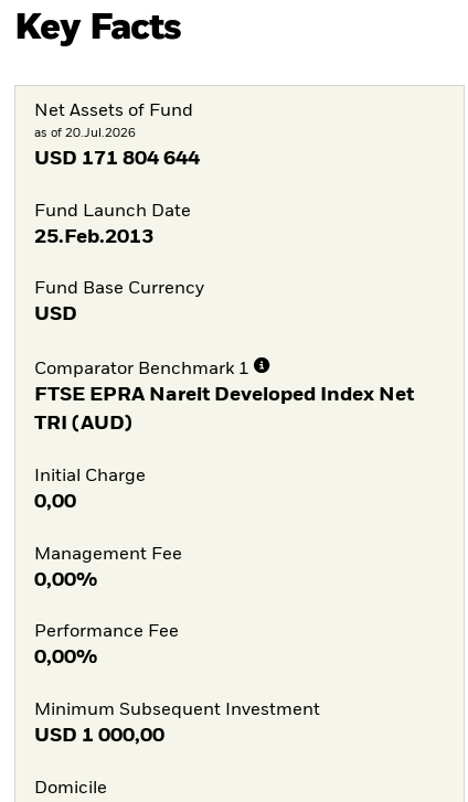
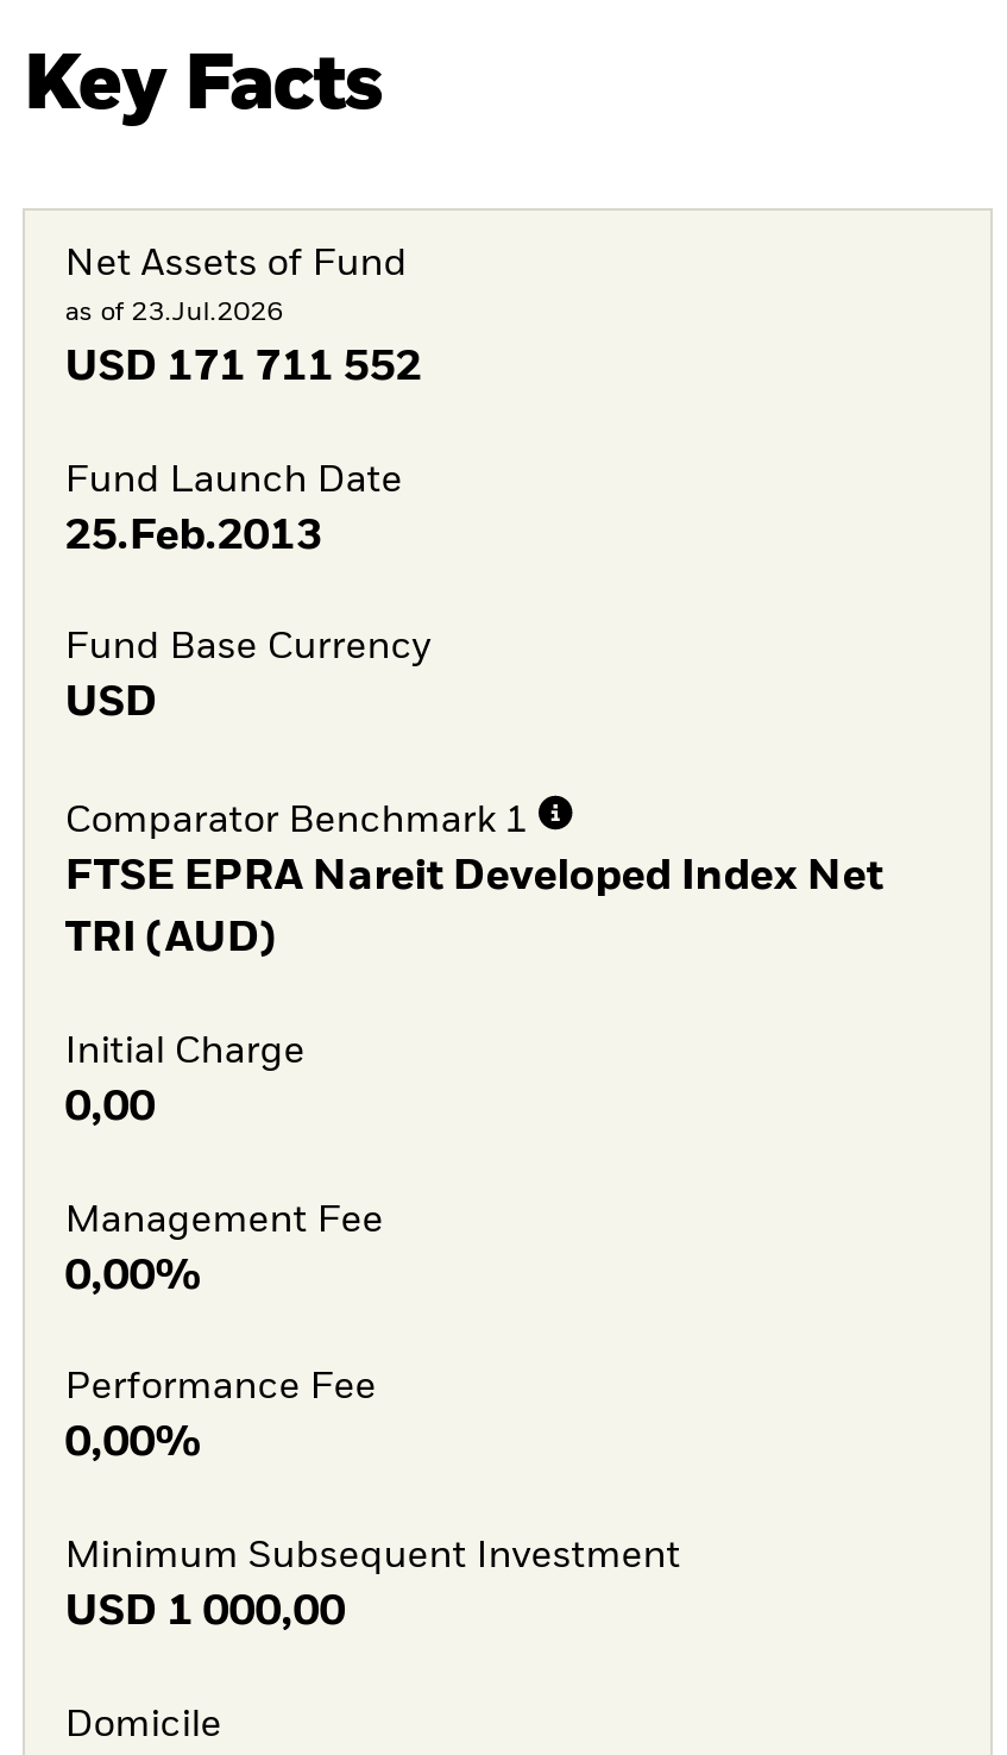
- as of 20.Jul.2026
+ as of 23.Jul.2026

- USD 171 804 644
+ USD 171 711 552
